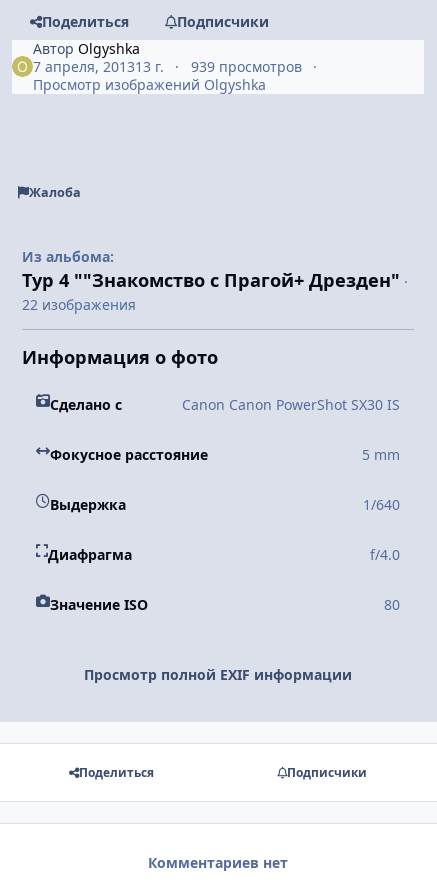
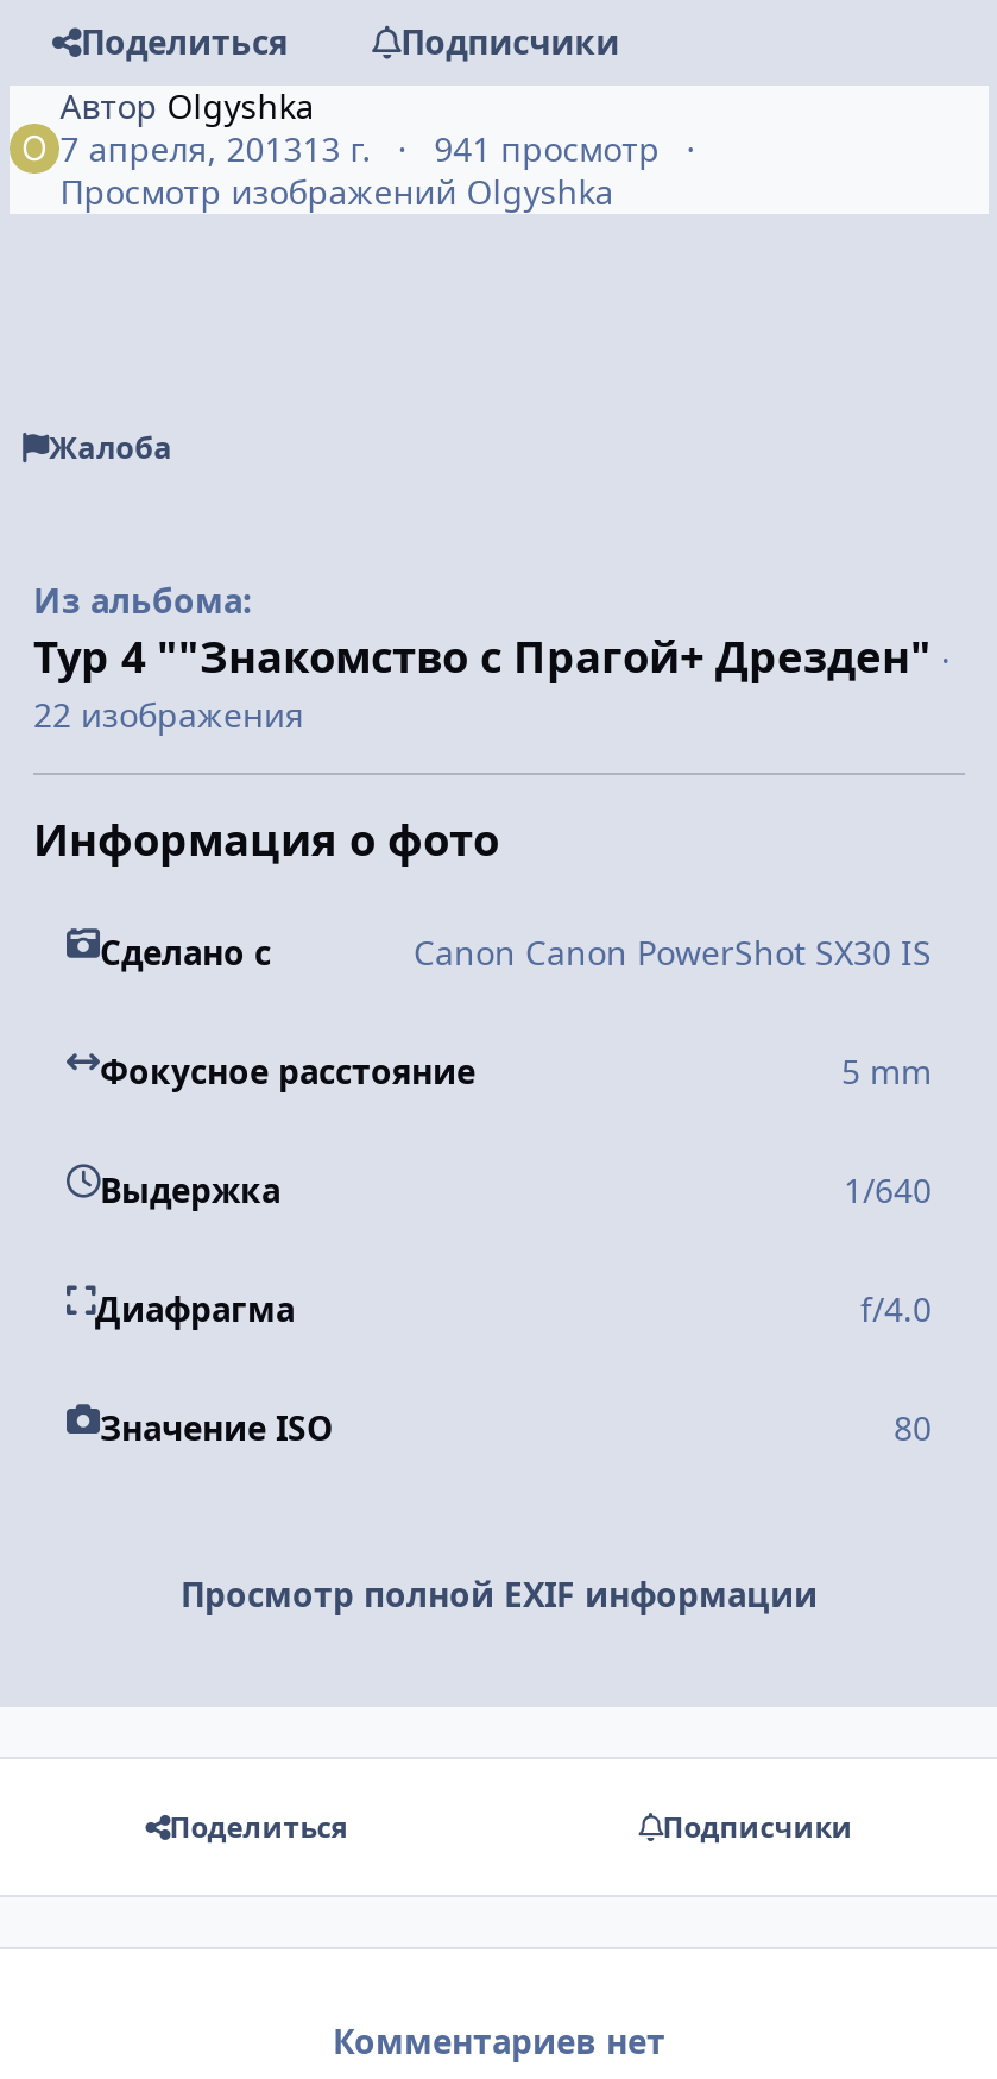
- 7 апреля, 201313 г. 939 просмотров
+ 7 апреля, 201313 г. 941 просмотр
